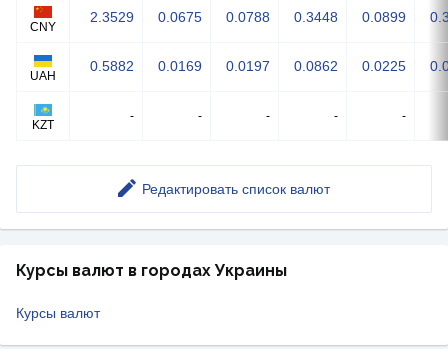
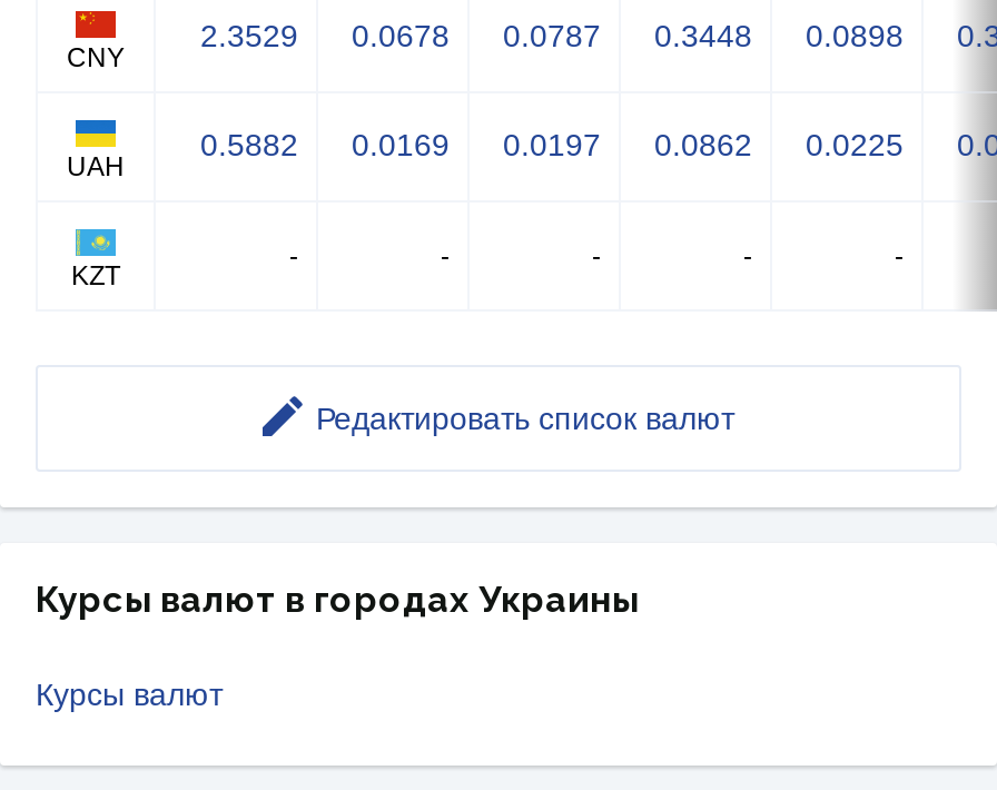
- 0.0675
+ 0.0678

- 0.0788
+ 0.0787

- 0.0899
+ 0.0898
